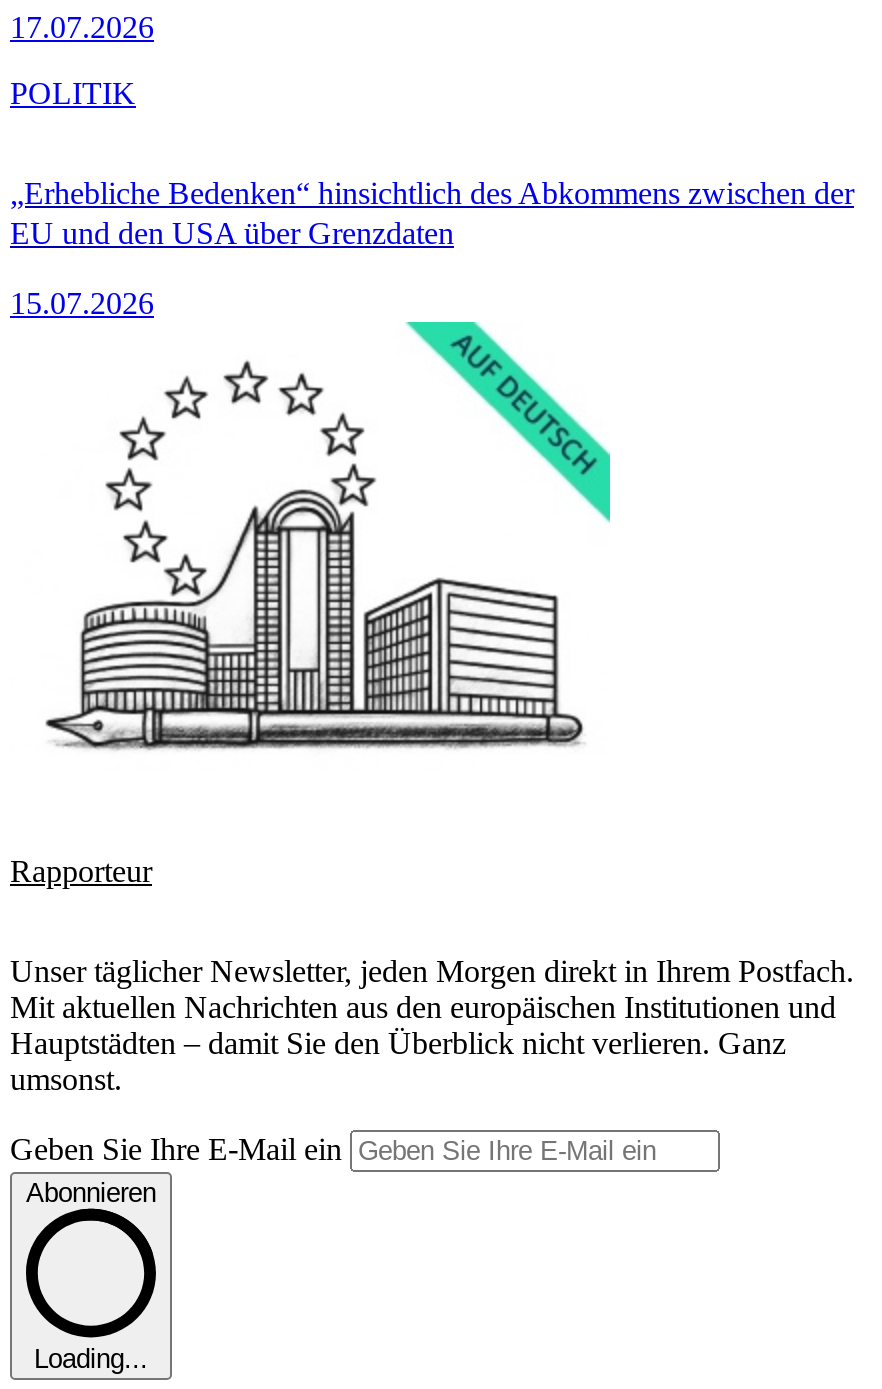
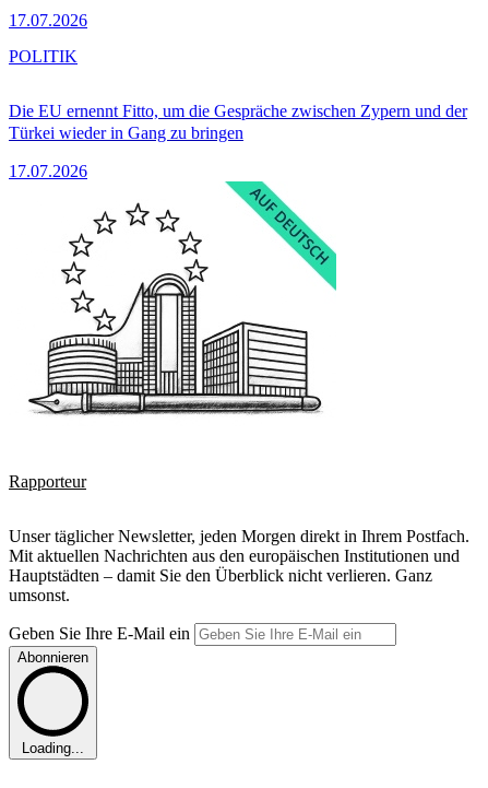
- „Erhebliche Bedenken“ hinsichtlich des Abkommens zwischen der
- EU und den USA über Grenzdaten
+ Die EU ernennt Fitto, um die Gespräche zwischen Zypern und der
+ Türkei wieder in Gang zu bringen

- 15.07.2026
+ 17.07.2026
